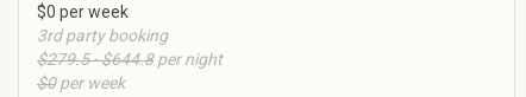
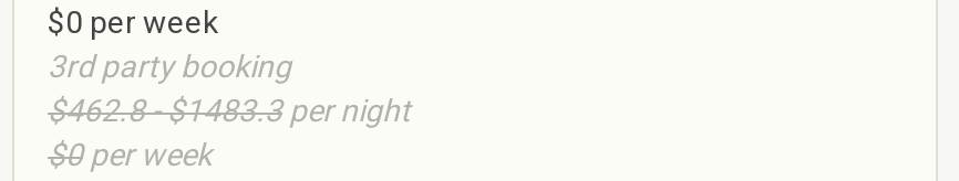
- $279.5 - $644.8 per night
+ $462.8 - $1483.3 per night
